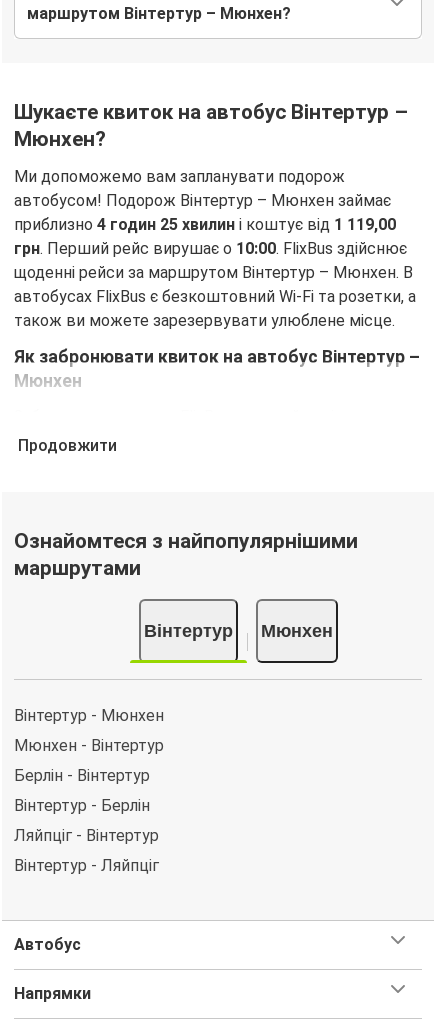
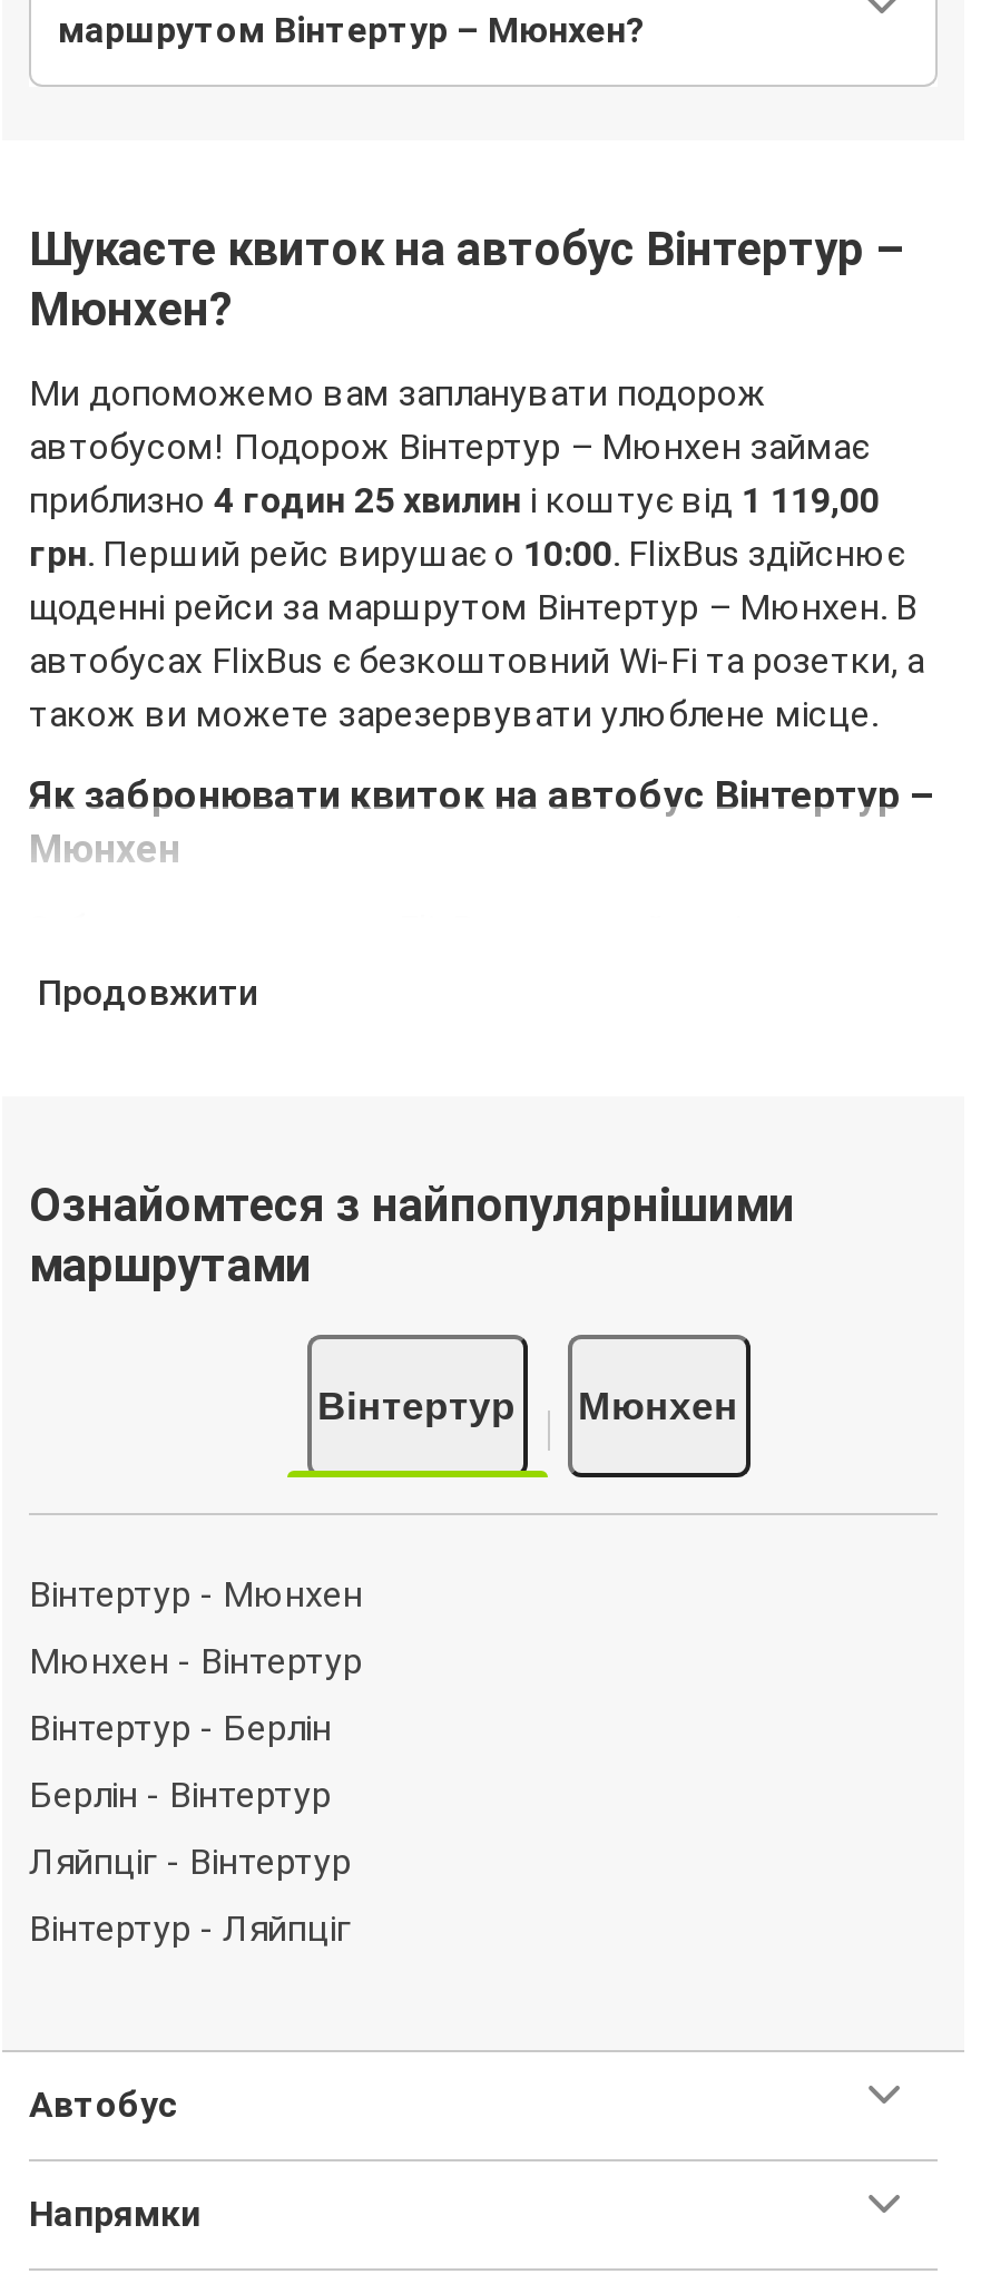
moved down: Берлін - Вінтертур

moved up: Вінтертур - Берлін
